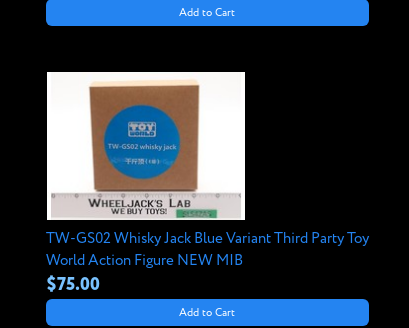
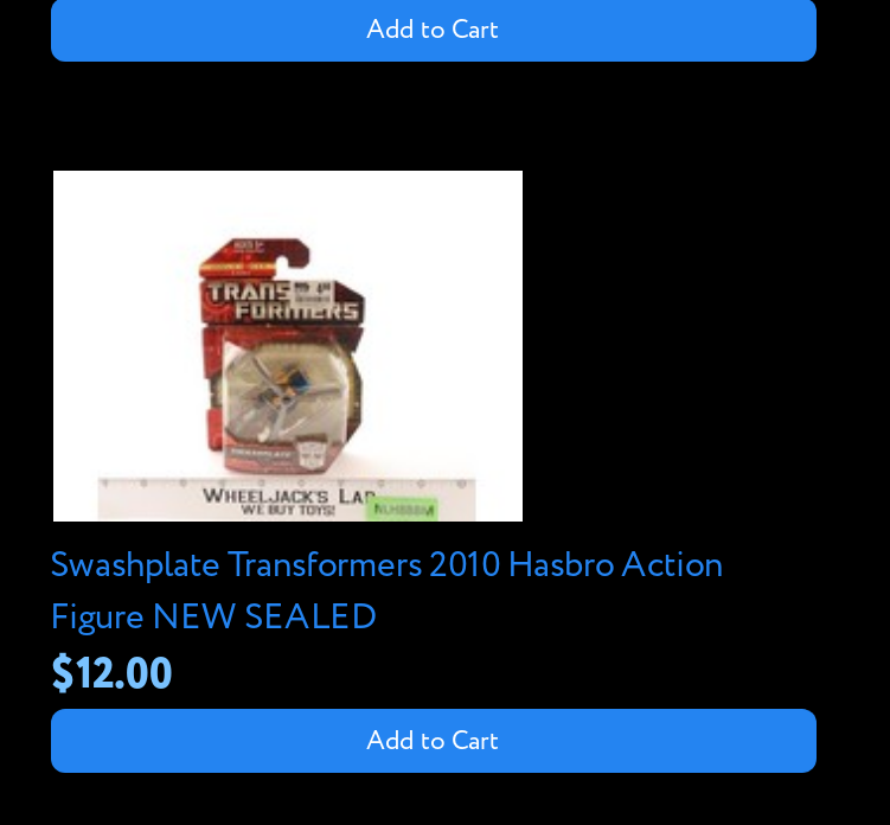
- [image]
- TW-GS02 Whisky Jack Blue Variant Third Party Toy
+ [image]
+ Swashplate Transformers 2010 Hasbro Action

- World Action Figure NEW MIB
- $75.00
+ Figure NEW SEALED
+ $12.00
